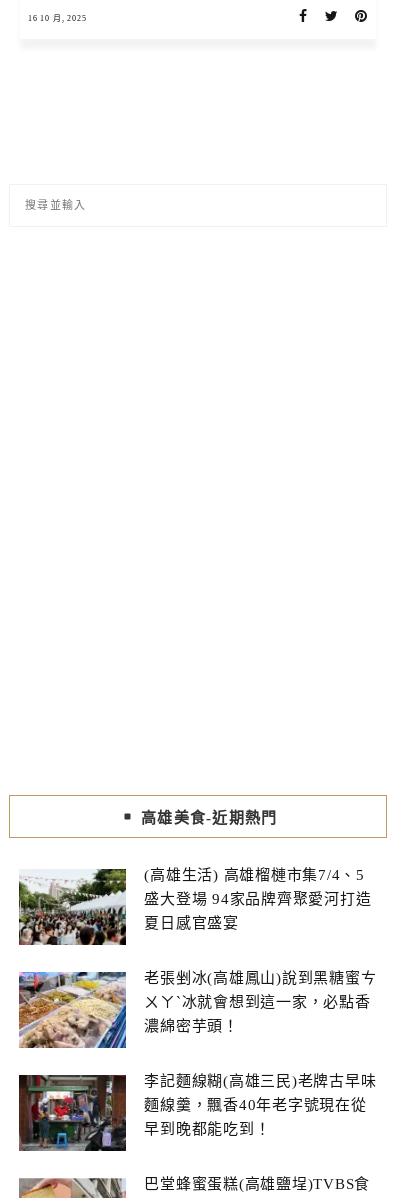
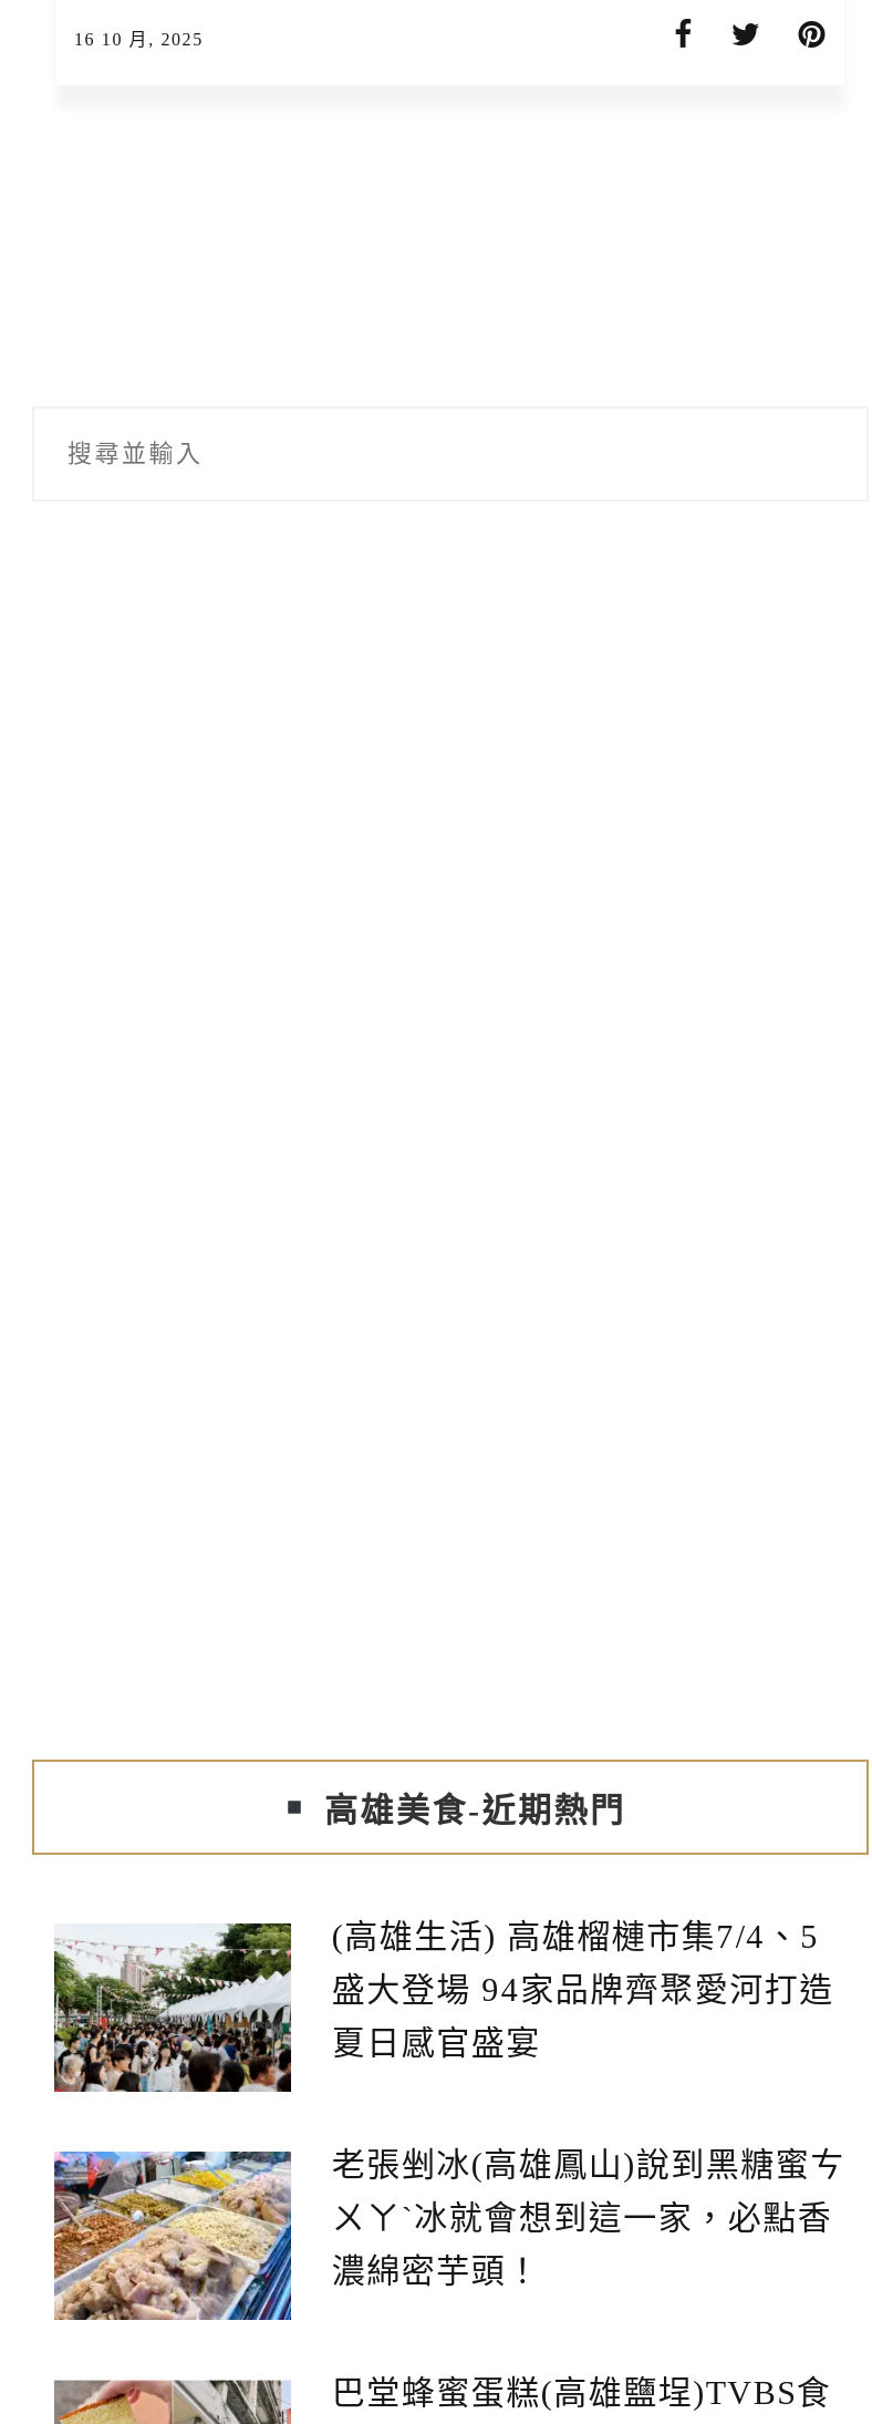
- [image]
- 李記麵線糊(高雄三民)老牌古早味
- 麵線羹，飄香40年老字號現在從
- 早到晚都能吃到！
